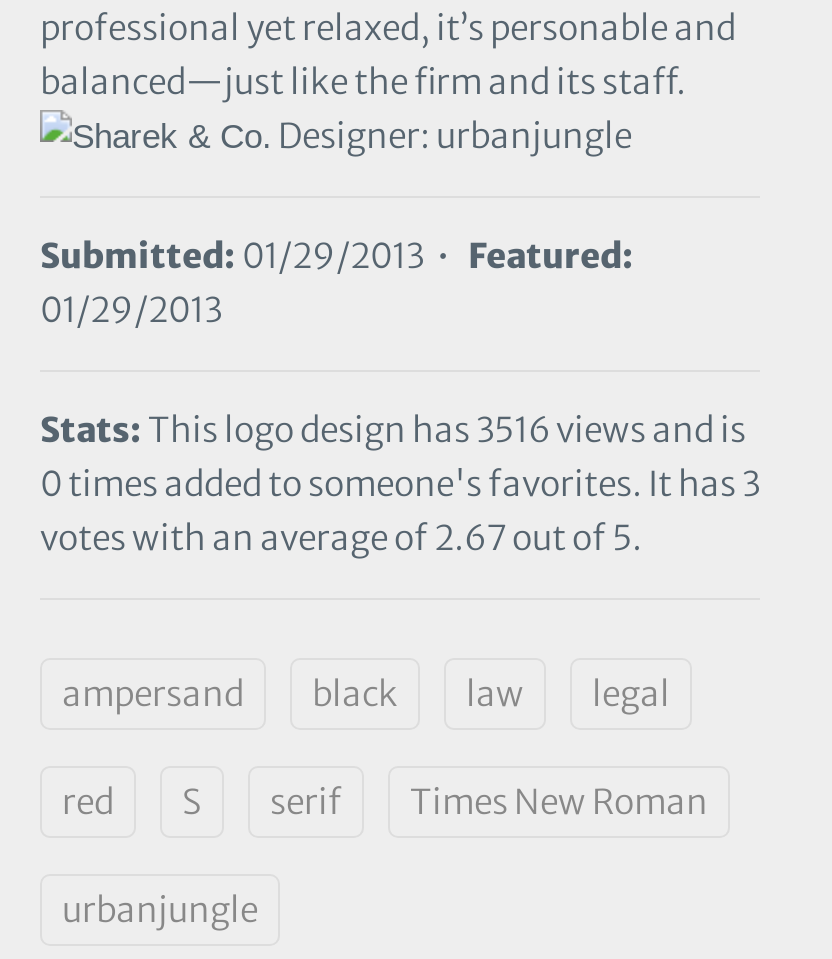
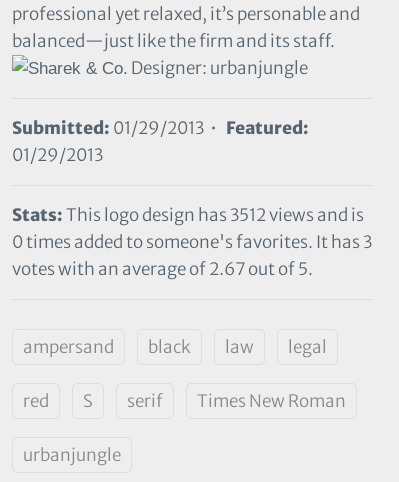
- Stats: This logo design has 3516 views and is
+ Stats: This logo design has 3512 views and is
